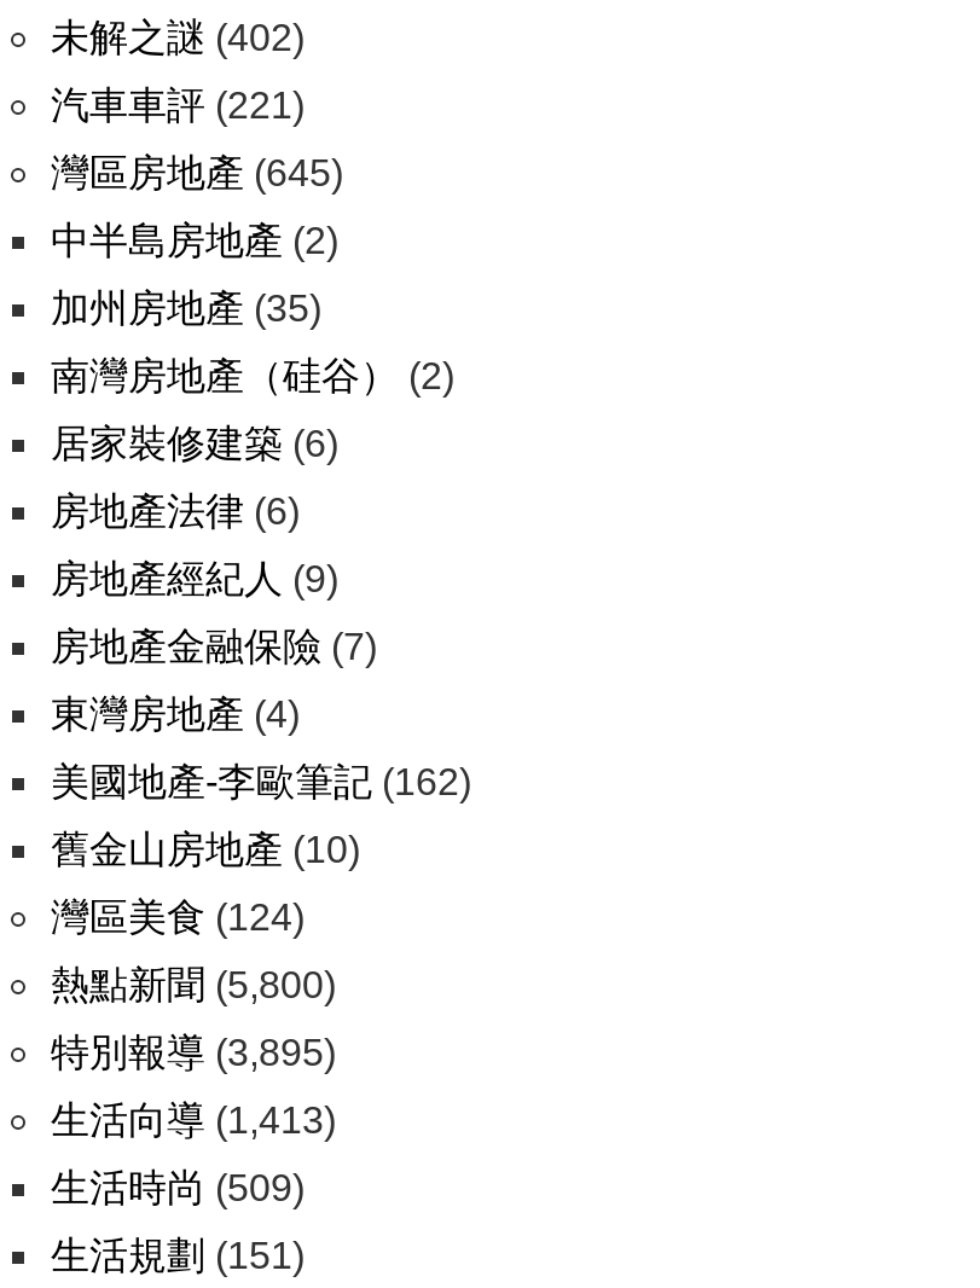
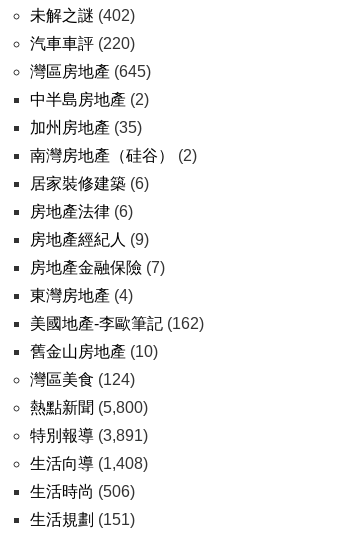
- 汽車車評(221)
+ 汽車車評(220)

- 特別報導(3,895)
+ 特別報導(3,891)

- 生活向導(1,413)
+ 生活向導(1,408)

- 生活時尚(509)
+ 生活時尚(506)
